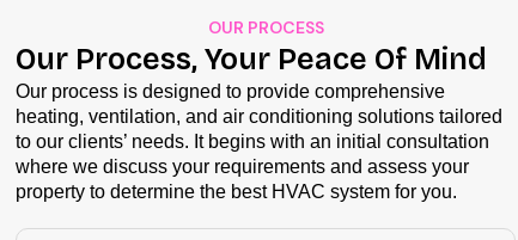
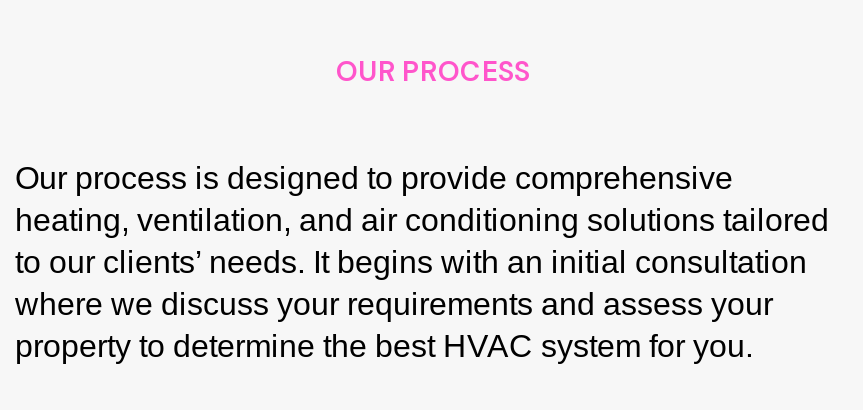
- Our Process, Your Peace Of Mind
